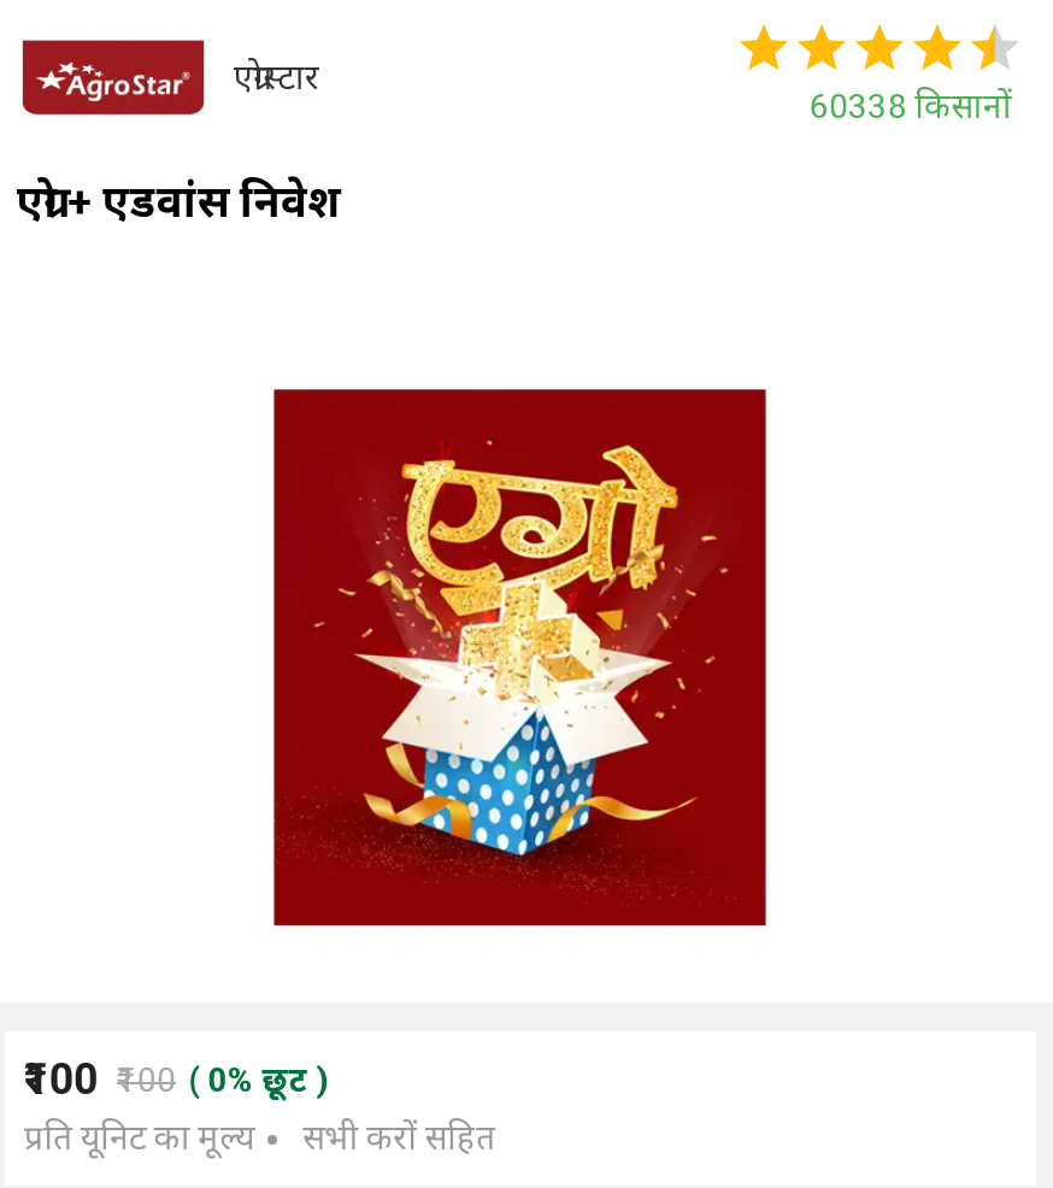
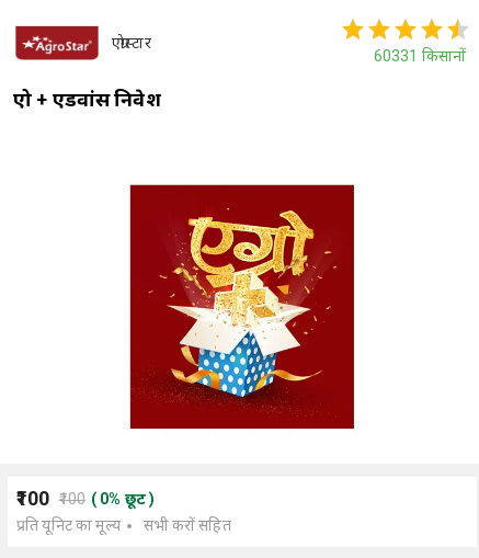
- 60338 किसानों
+ 60331 किसानों
